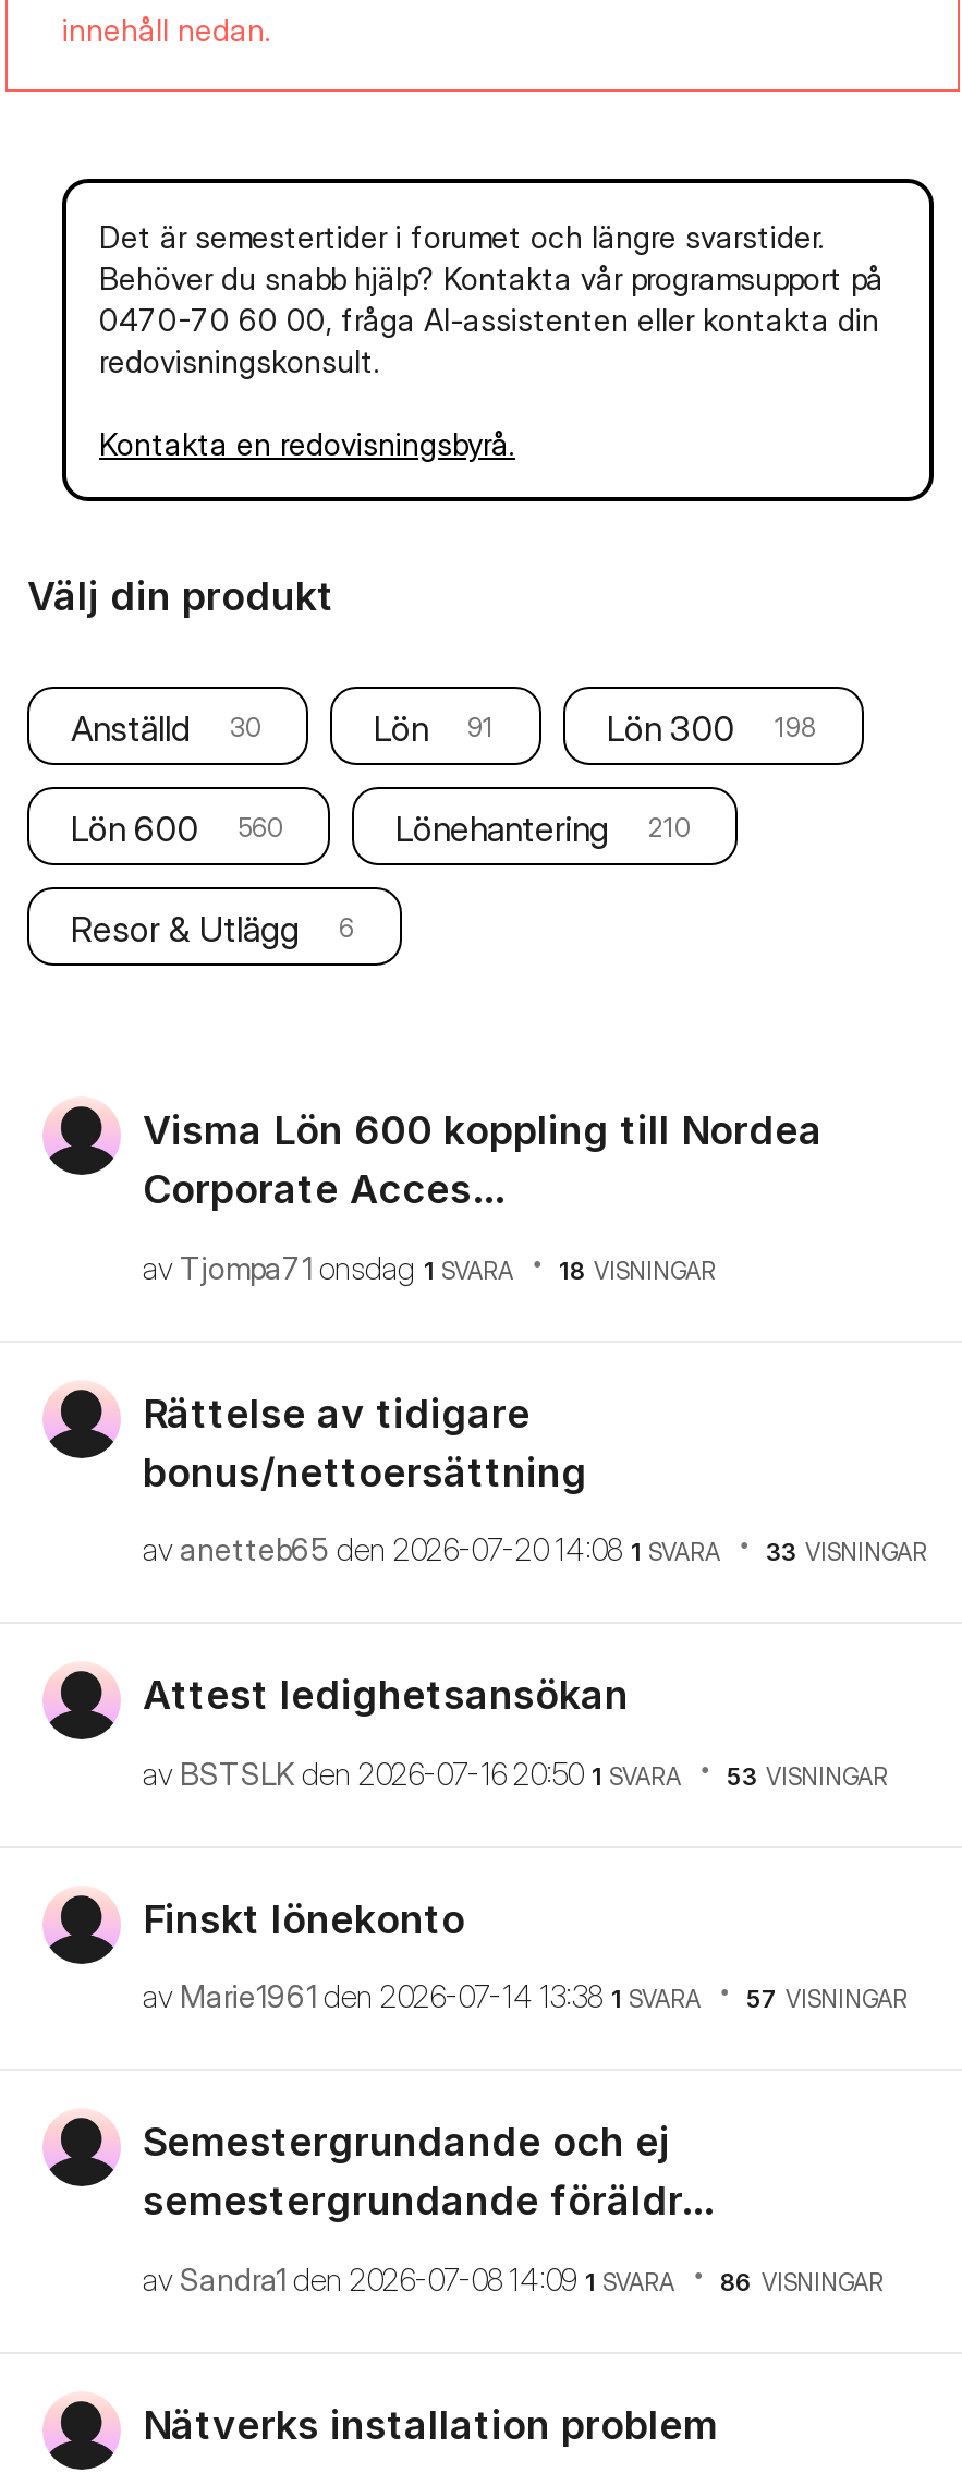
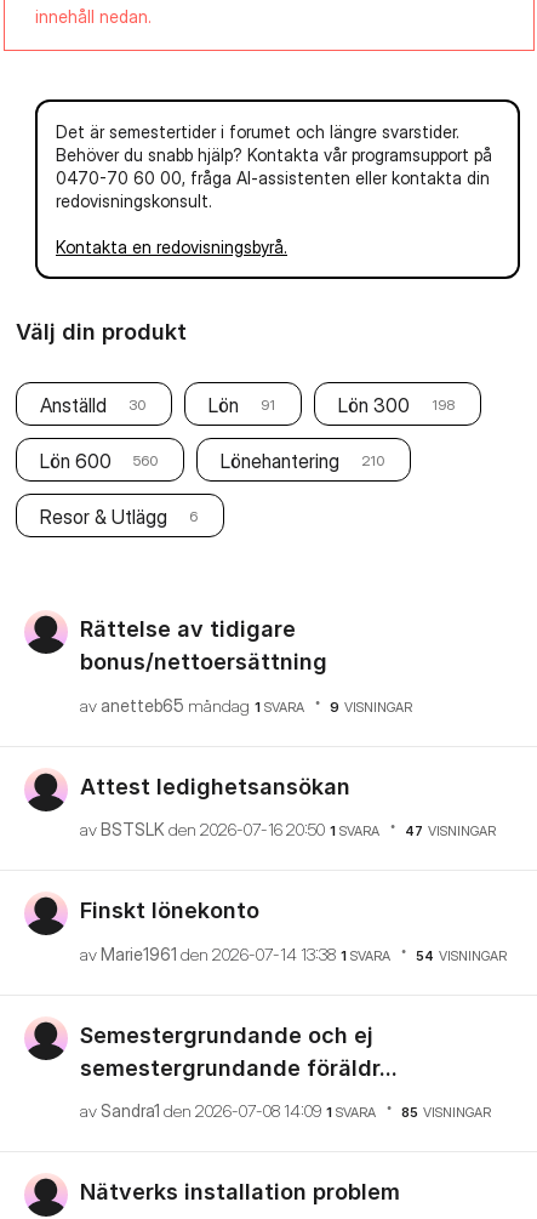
- Visma Lön 600 koppling till Nordea
- Corporate Acces...
- av Tjompa71 onsdag 1 SVARA
- 18 VISNINGAR

- av anetteb65 den 2026-07-20 14:08 1 SVARA
- 33 VISNINGAR
+ av anetteb65 måndag 1 SVARA
+ 9 VISNINGAR

- av BSTSLK den 2026-07-16 20:50 1 SVARA 53 VISNINGAR
+ av BSTSLK den 2026-07-16 20:50 1 SVARA 47 VISNINGAR

- av Marie1961 den 2026-07-14 13:38 1 SVARA 57 VISNINGAR
+ av Marie1961 den 2026-07-14 13:38 1 SVARA 54 VISNINGAR

- av Sandra1 den 2026-07-08 14:09 1 SVARA 86 VISNINGAR
+ av Sandra1 den 2026-07-08 14:09 1 SVARA 85 VISNINGAR
